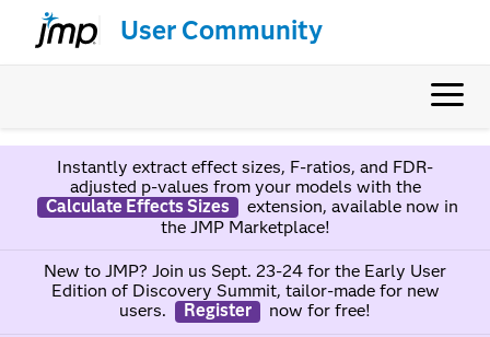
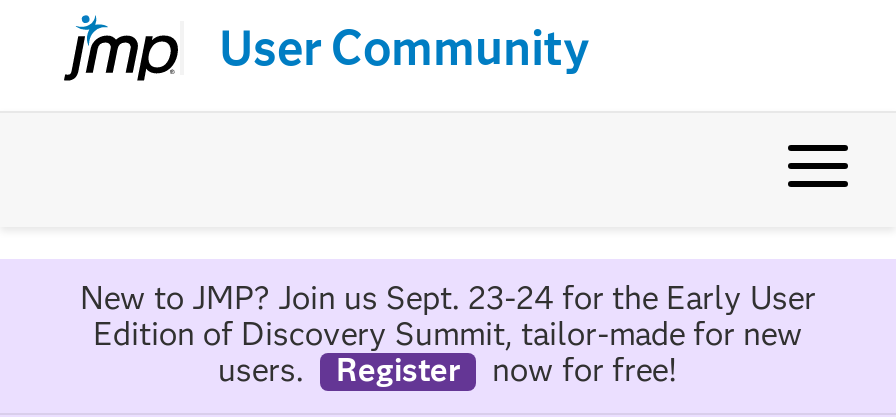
- Instantly extract effect sizes, F-ratios, and FDR-
- adjusted p-values from your models with the
- Calculate Effects Sizes
- extension, available now in
- the JMP Marketplace!
